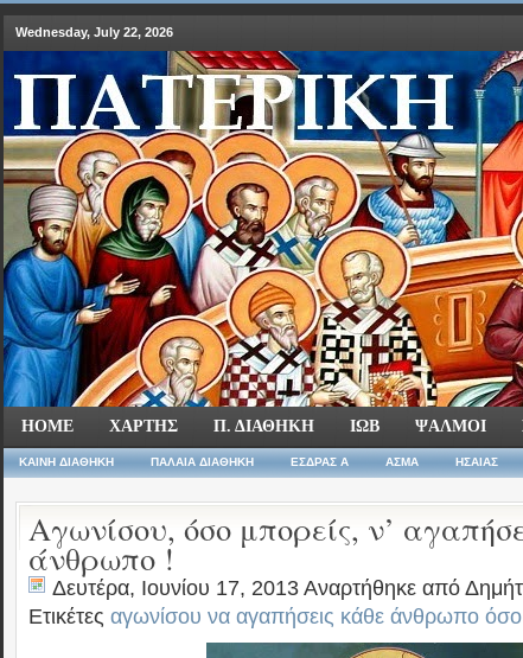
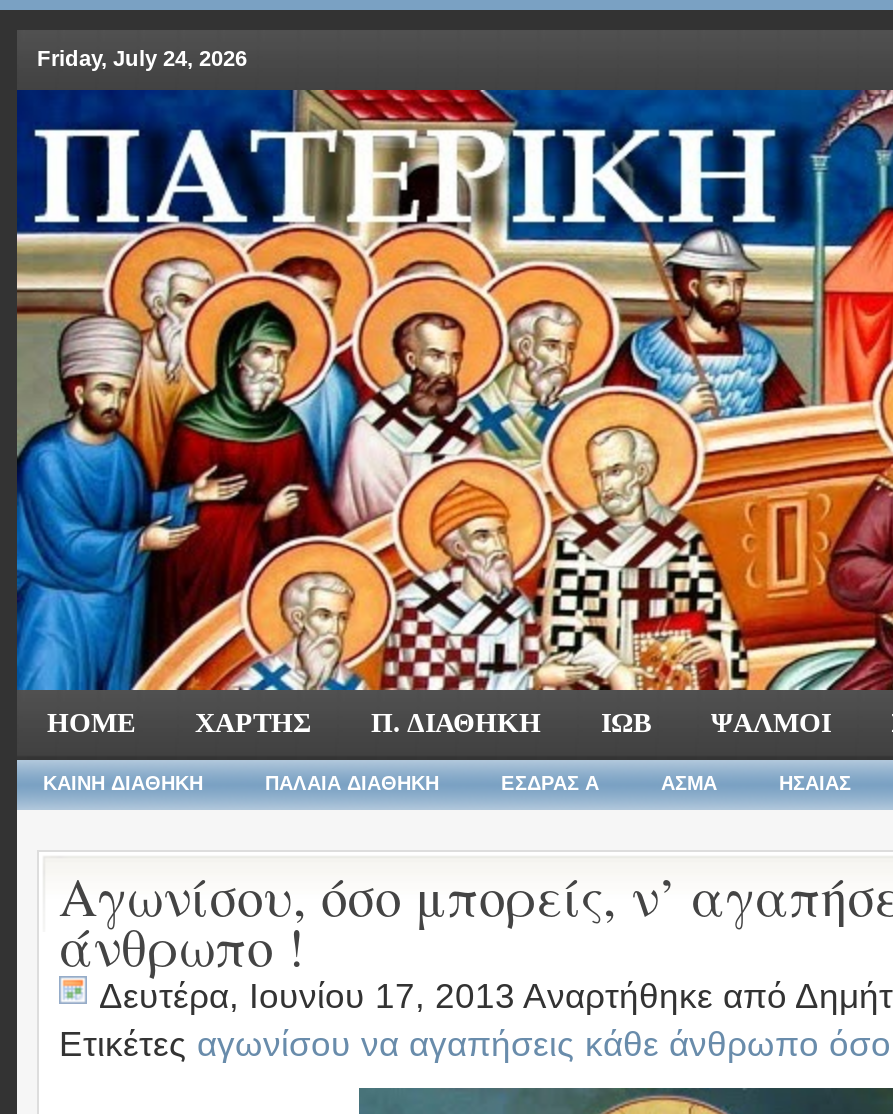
- Wednesday, July 22, 2026
+ Friday, July 24, 2026
